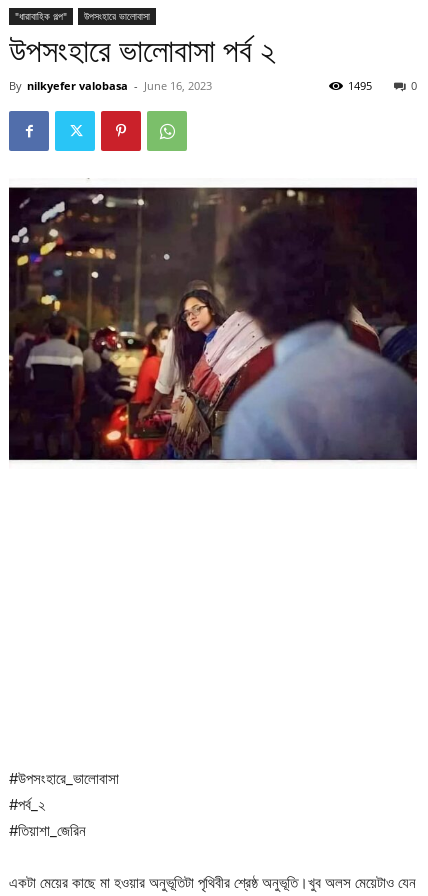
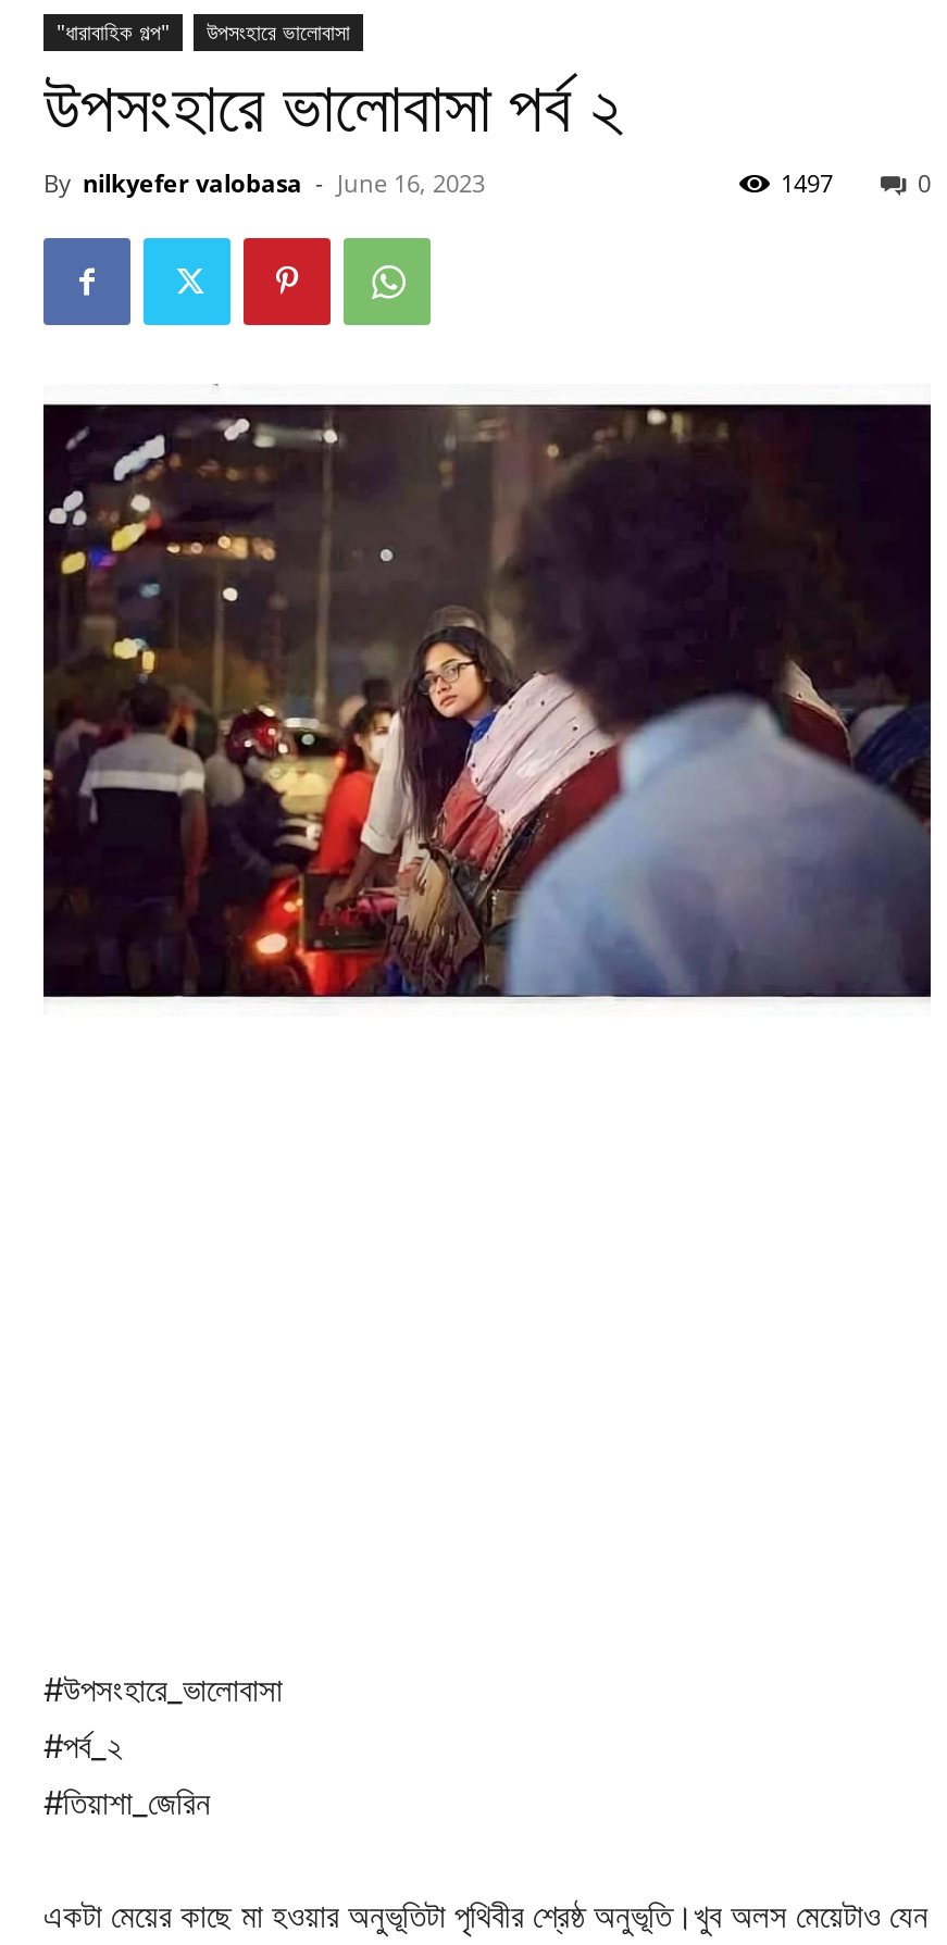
- 1495
+ 1497
